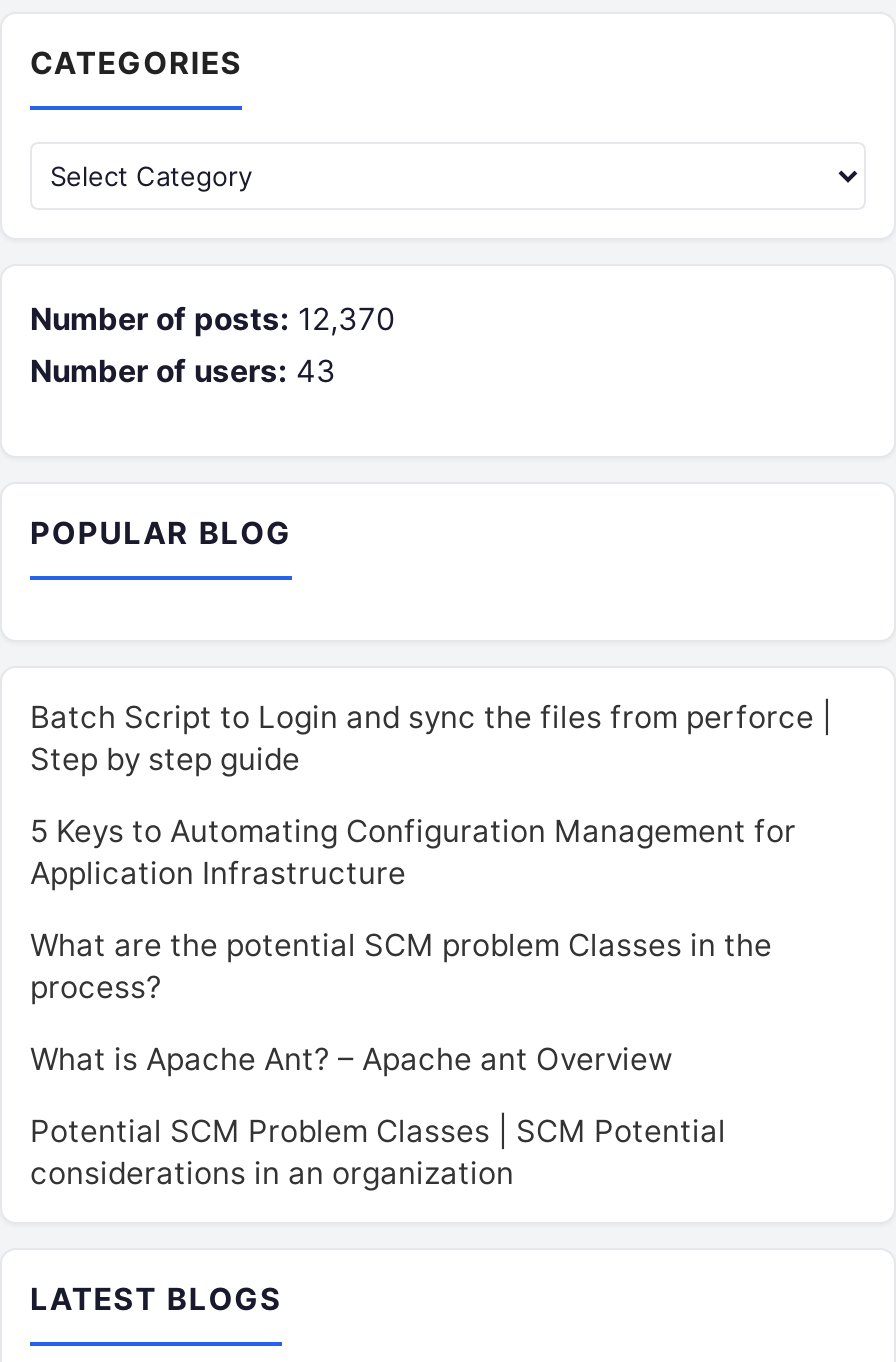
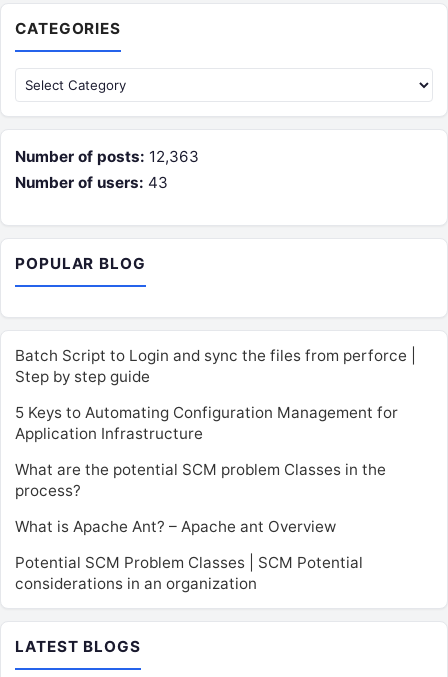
- Number of posts: 12,370
+ Number of posts: 12,363
